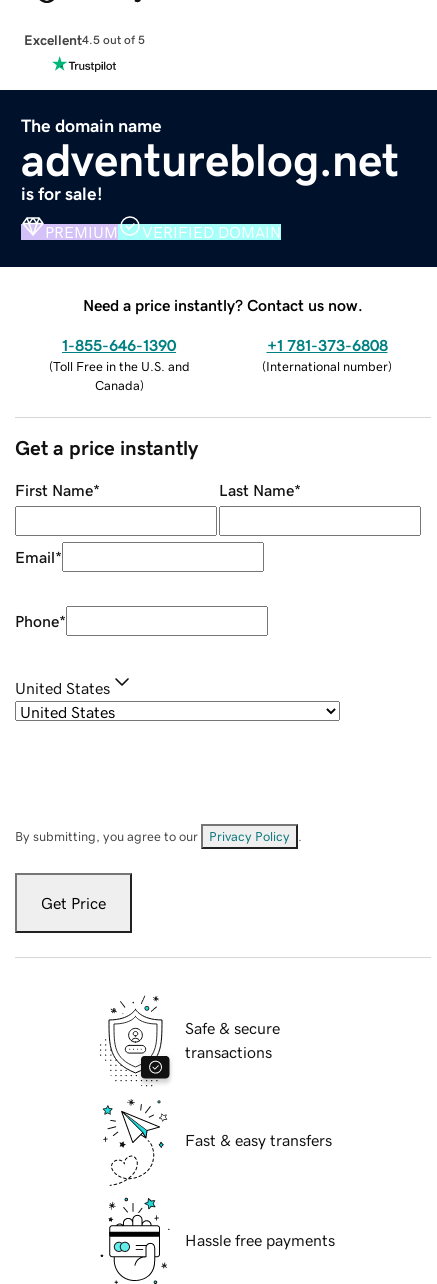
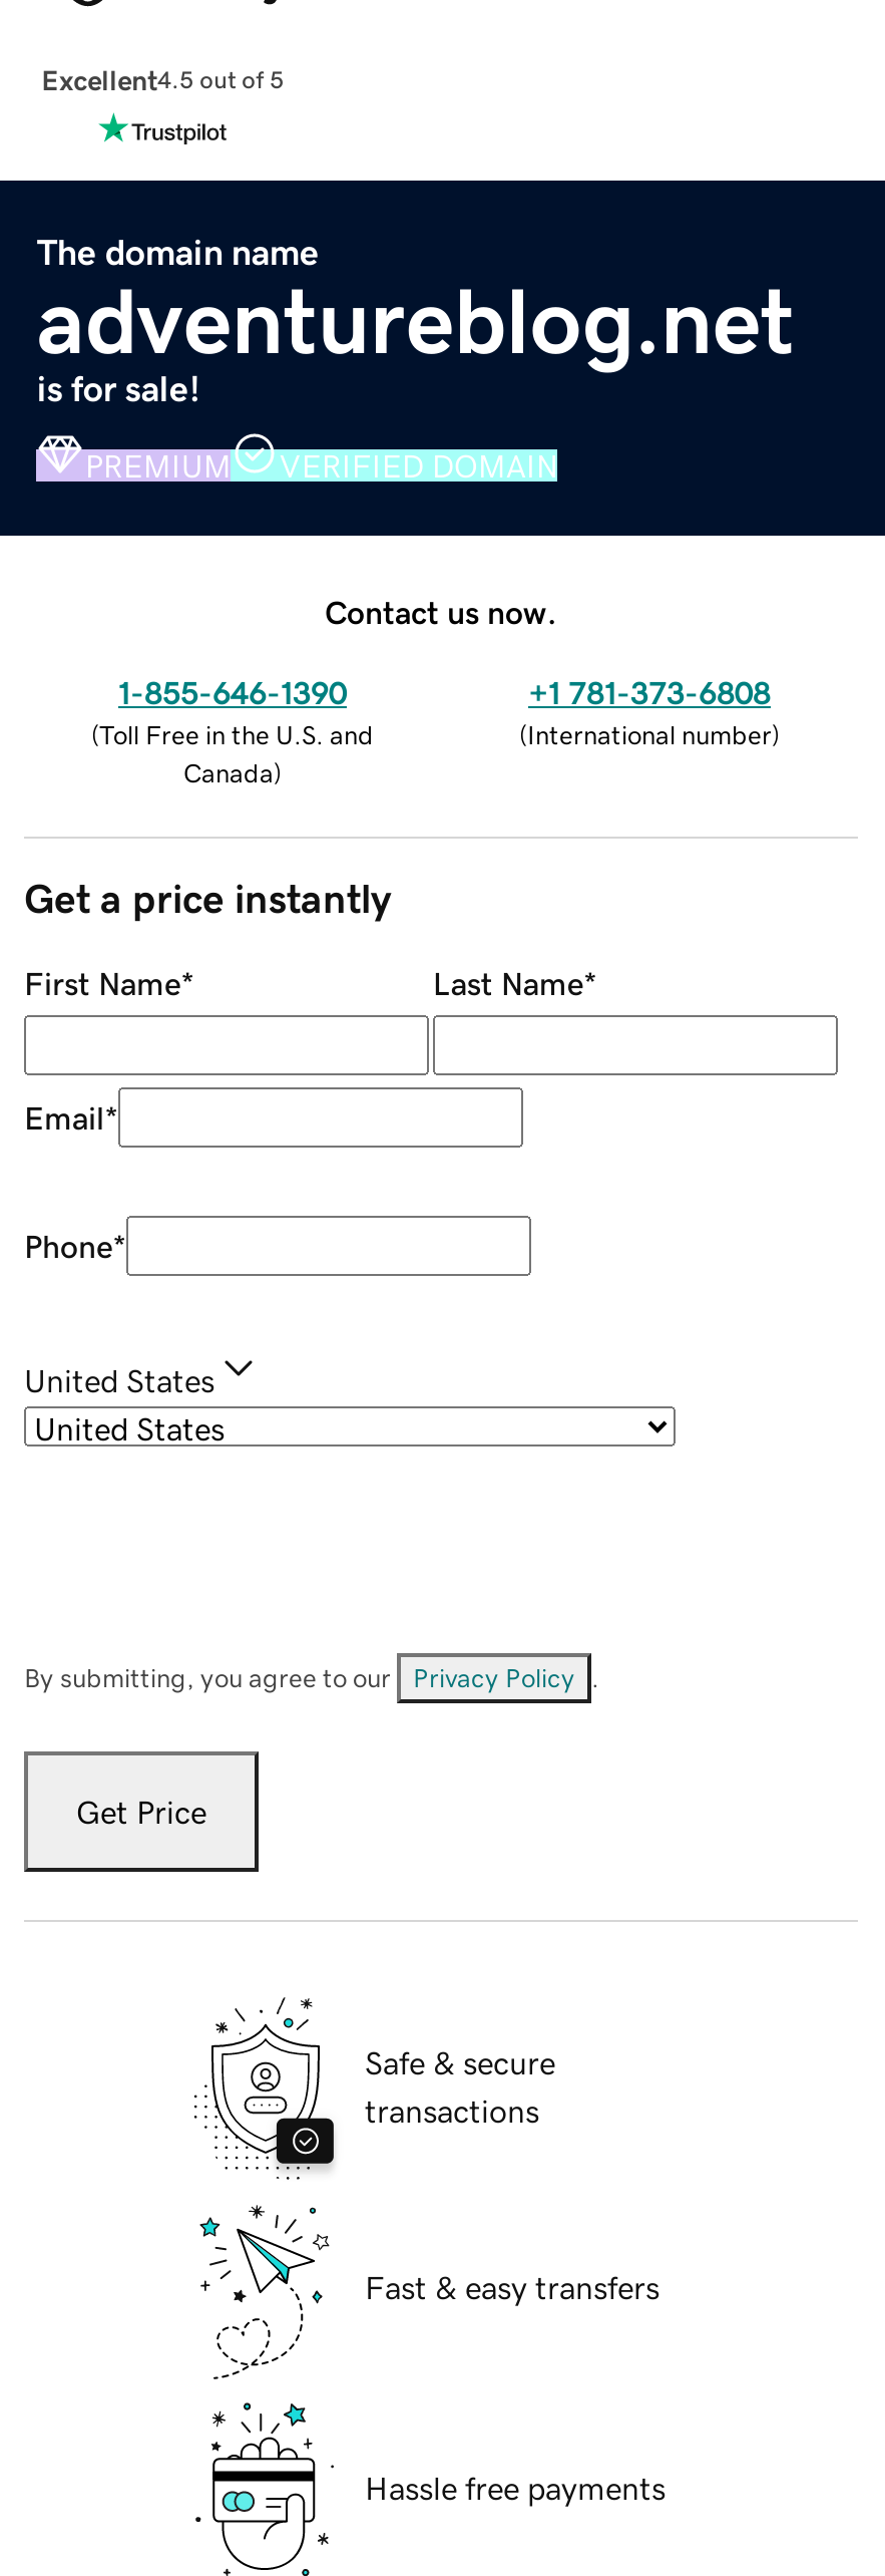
- Need a price instantly? Contact us now.
+ Contact us now.
